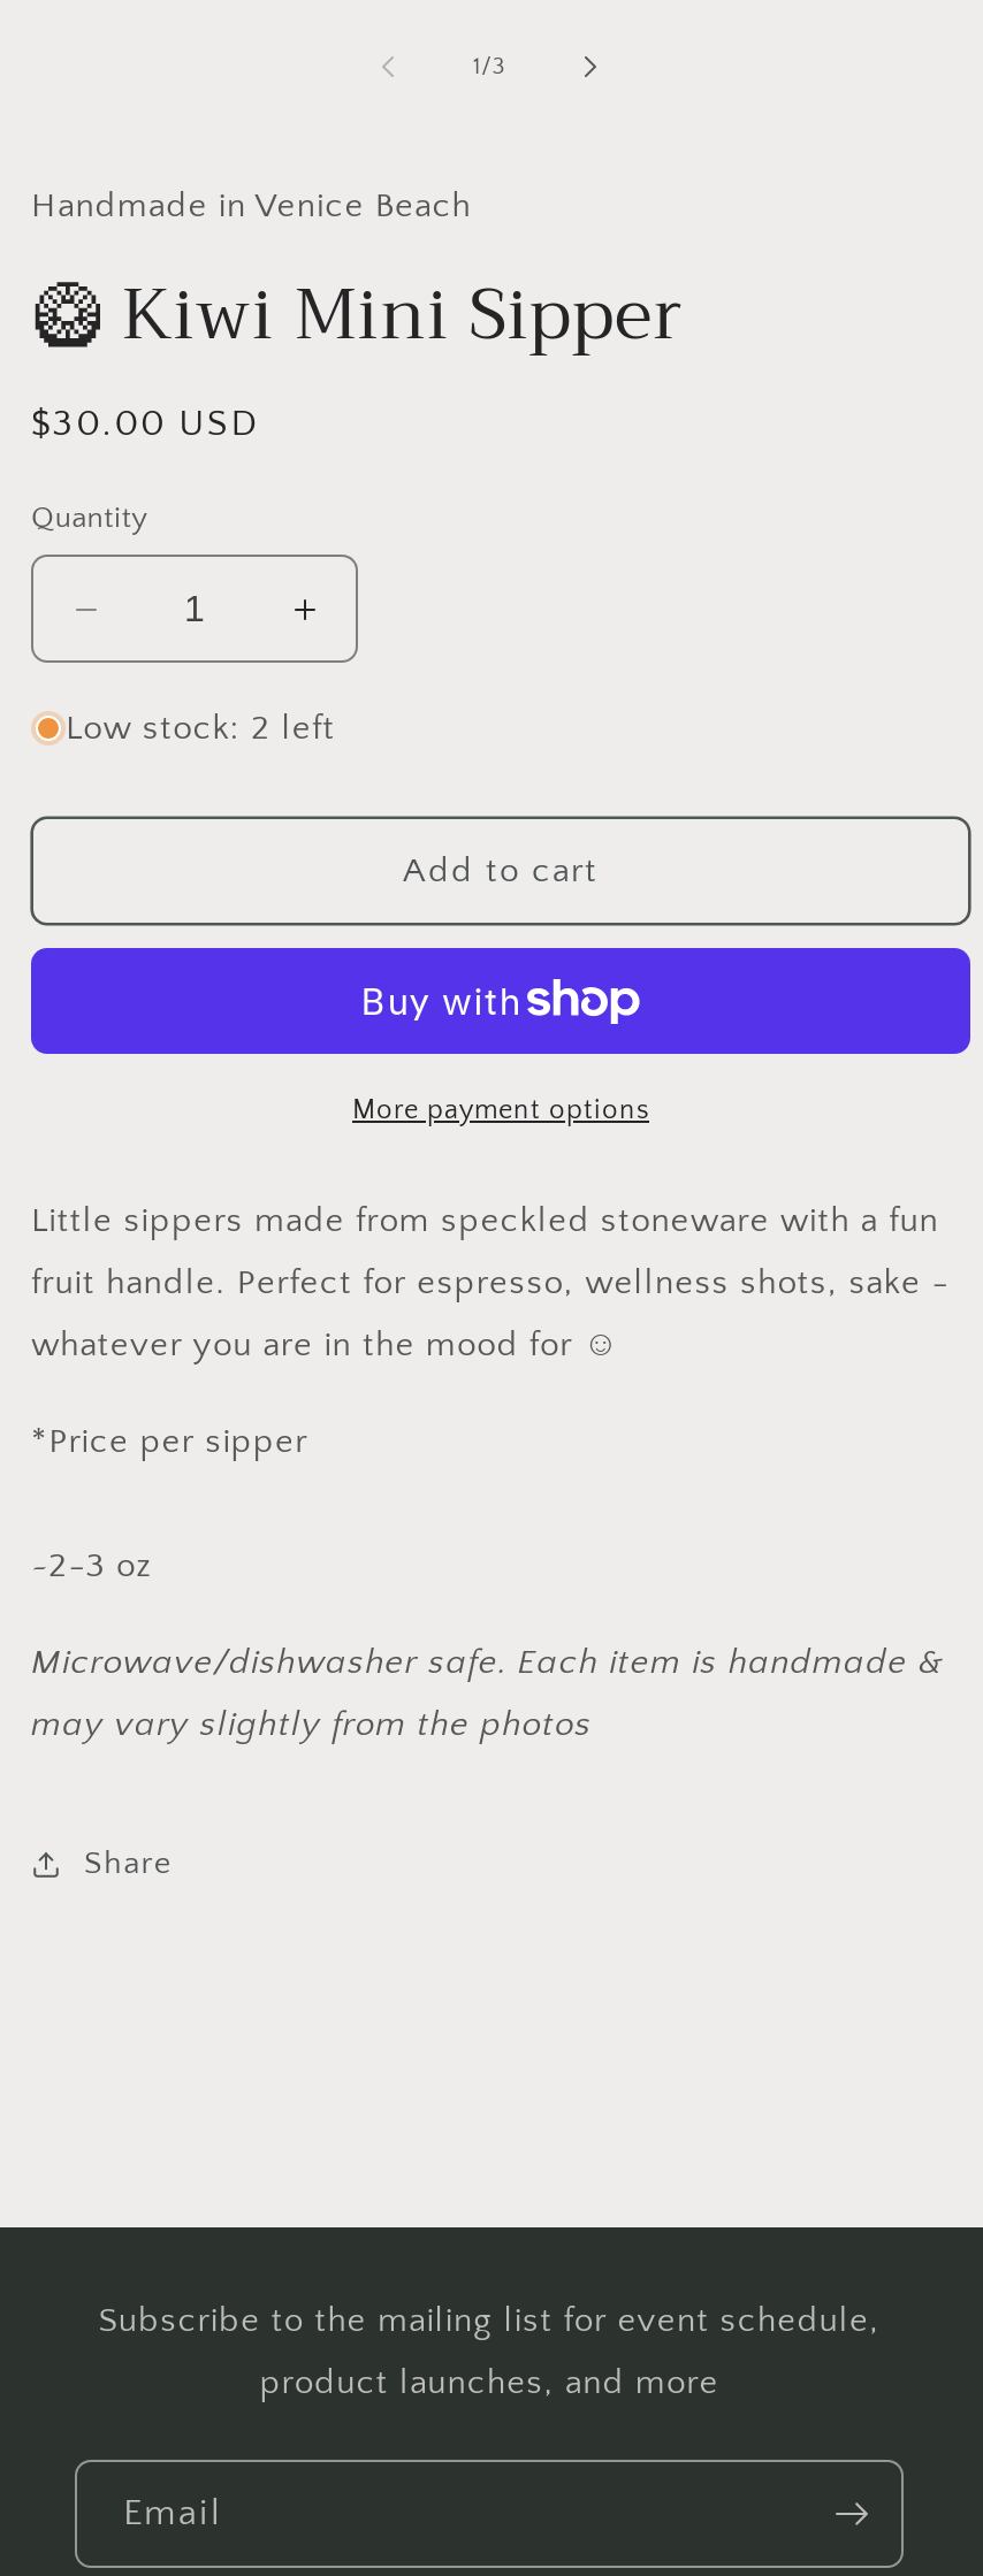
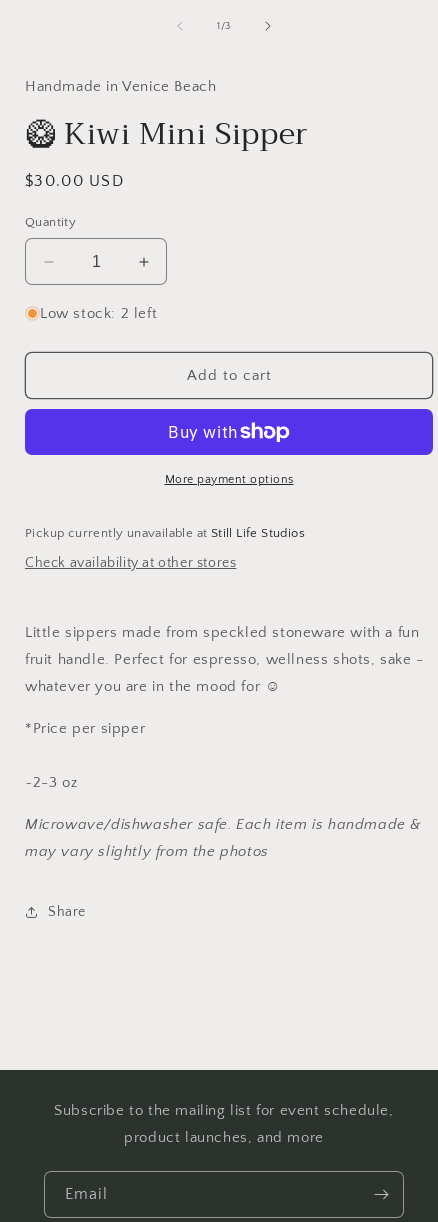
+ Pickup currently unavailable at Still Life Studios
+ Check availability at other stores
